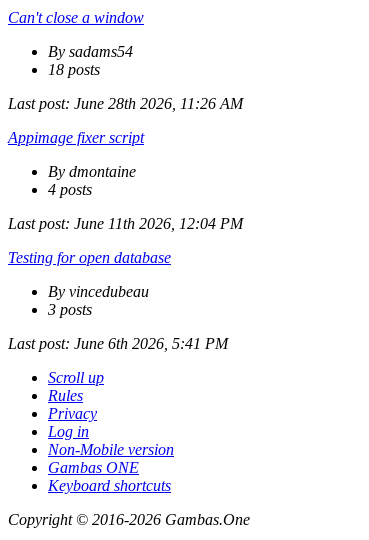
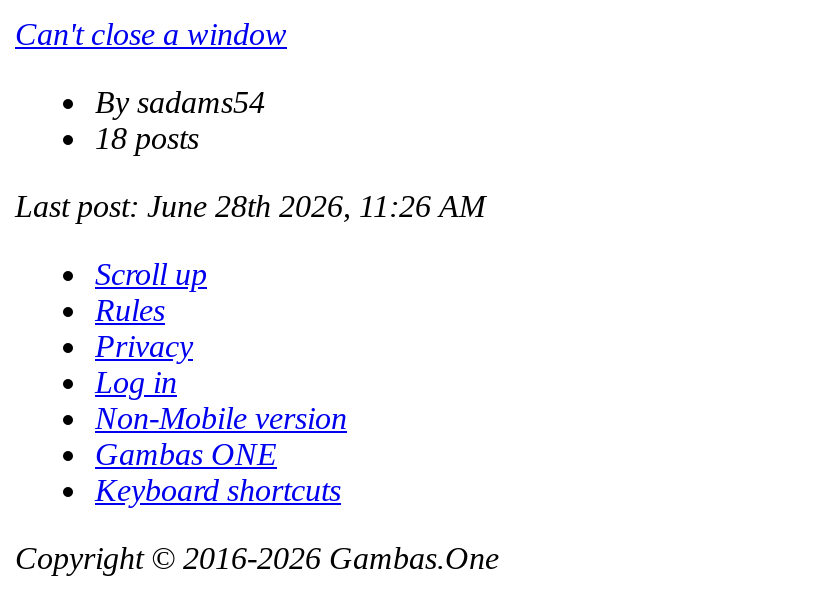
- Appimage fixer script
- By dmontaine
- 4 posts
- Last post: June 11th 2026, 12:04 PM
- Testing for open database
- By vincedubeau
- 3 posts
- Last post: June 6th 2026, 5:41 PM
